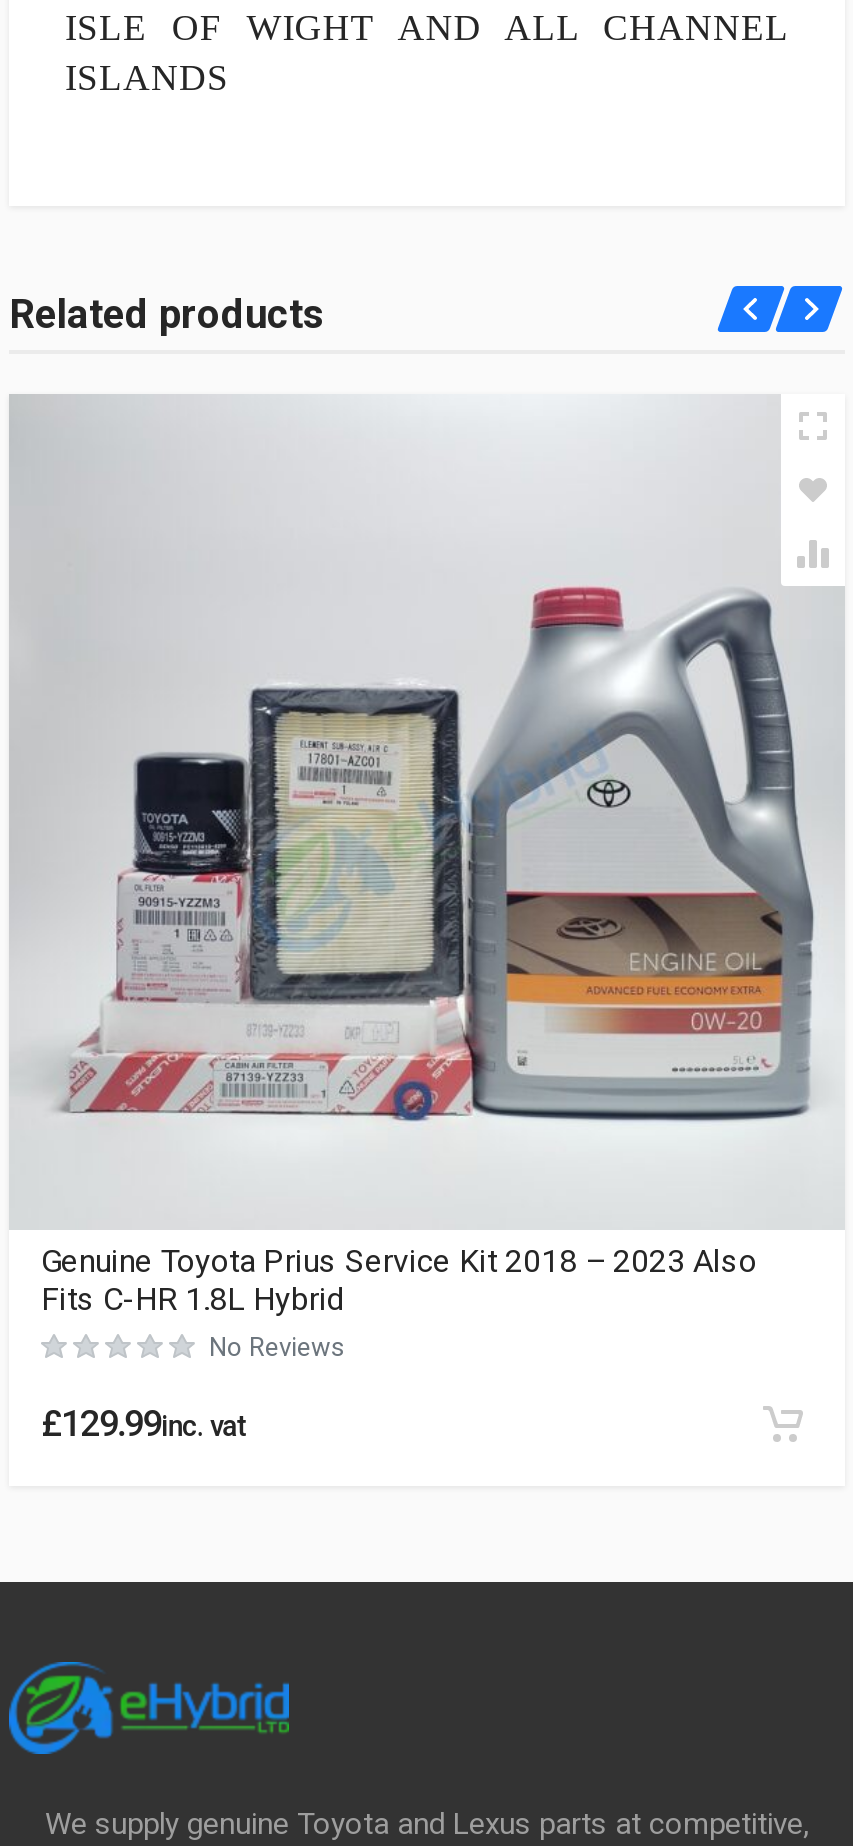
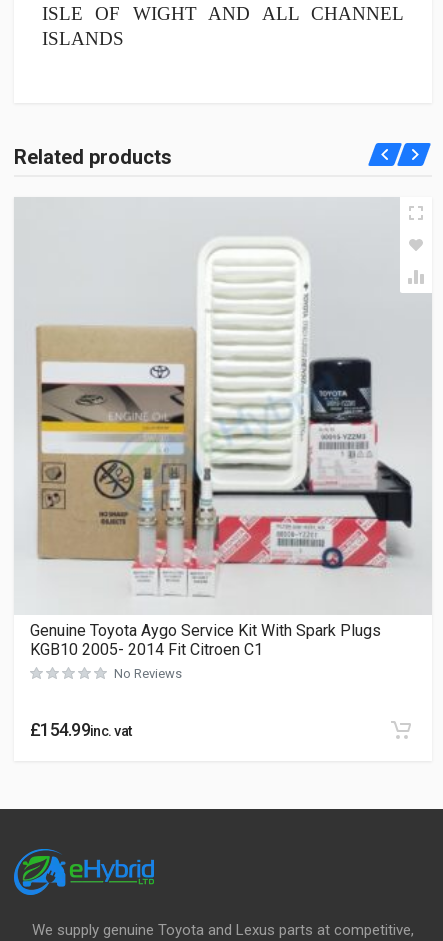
- [image]
- Genuine Toyota Prius Service Kit 2018 – 2023 Also
- Fits C-HR 1.8L Hybrid
+ [image]
+ Genuine Toyota Aygo Service Kit With Spark Plugs
+ KGB10 2005- 2014 Fit Citroen C1

- £129.99inc. vat
+ £154.99inc. vat
